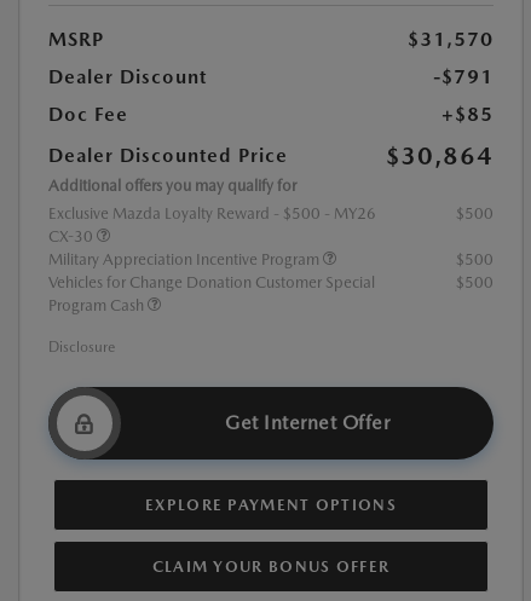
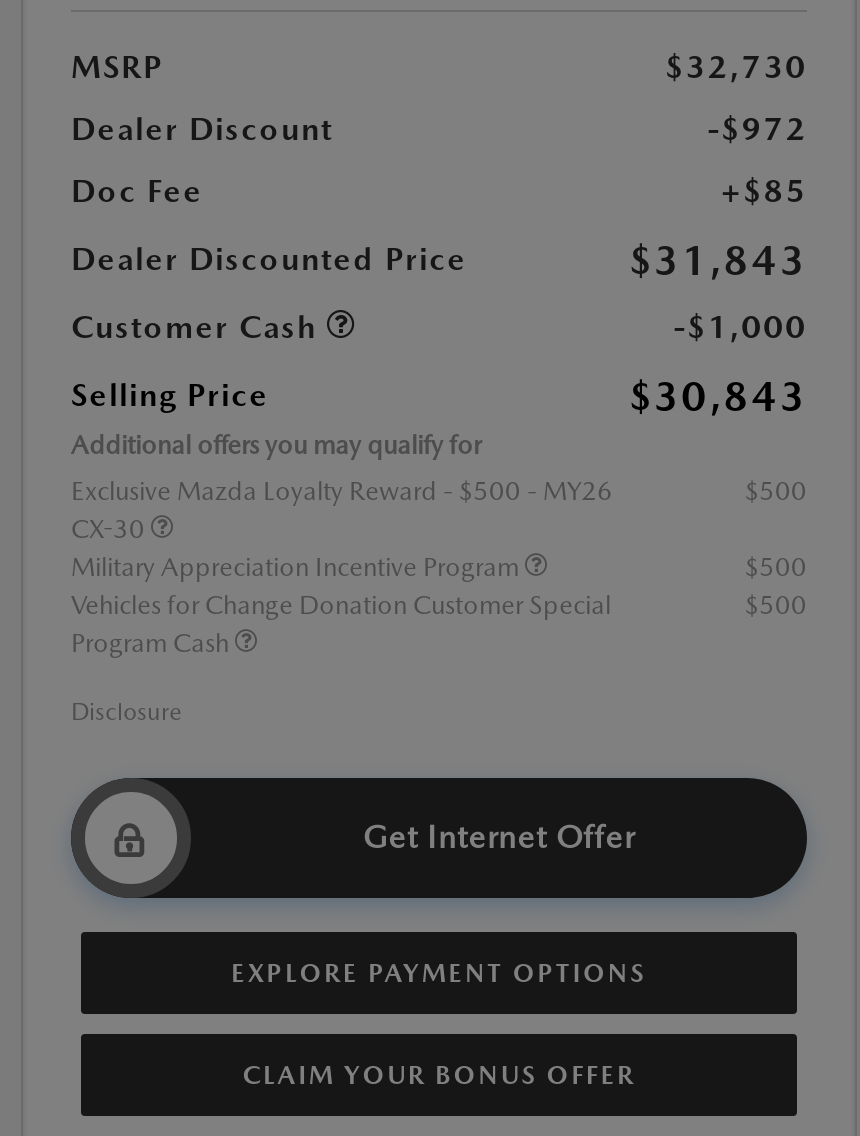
- $31,570
+ $32,730

- -$791
+ -$972

- $30,864
+ $31,843
+ Customer Cash
+ -$1,000
+ Selling Price
+ $30,843
